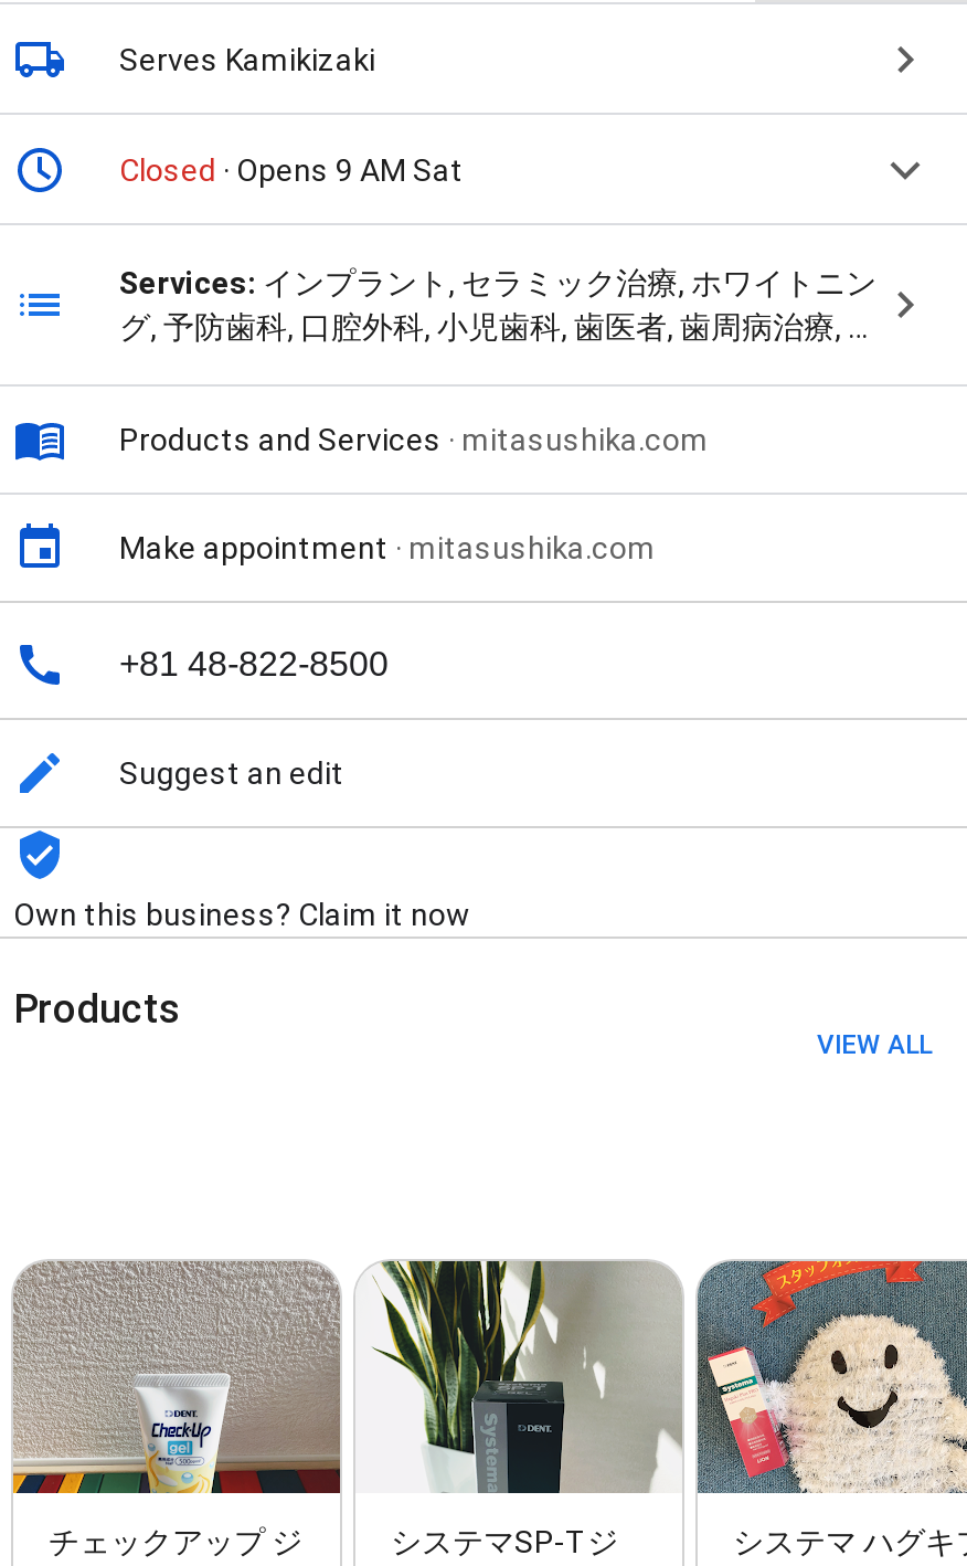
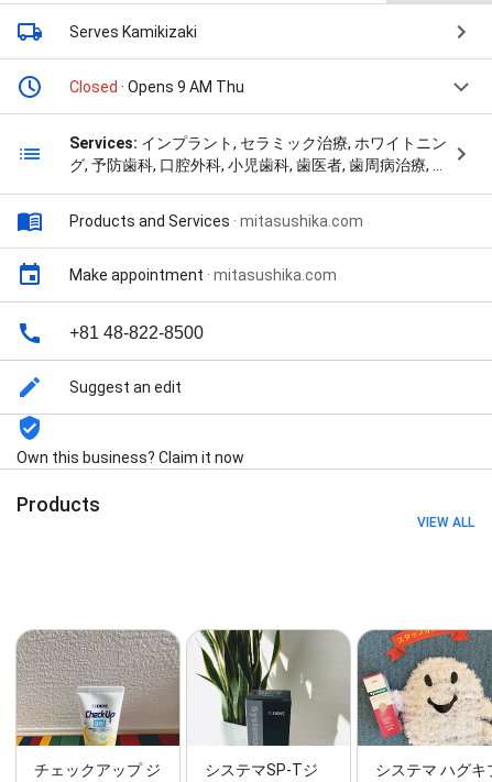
- Closed · Opens 9 AM Sat
+ Closed · Opens 9 AM Thu
